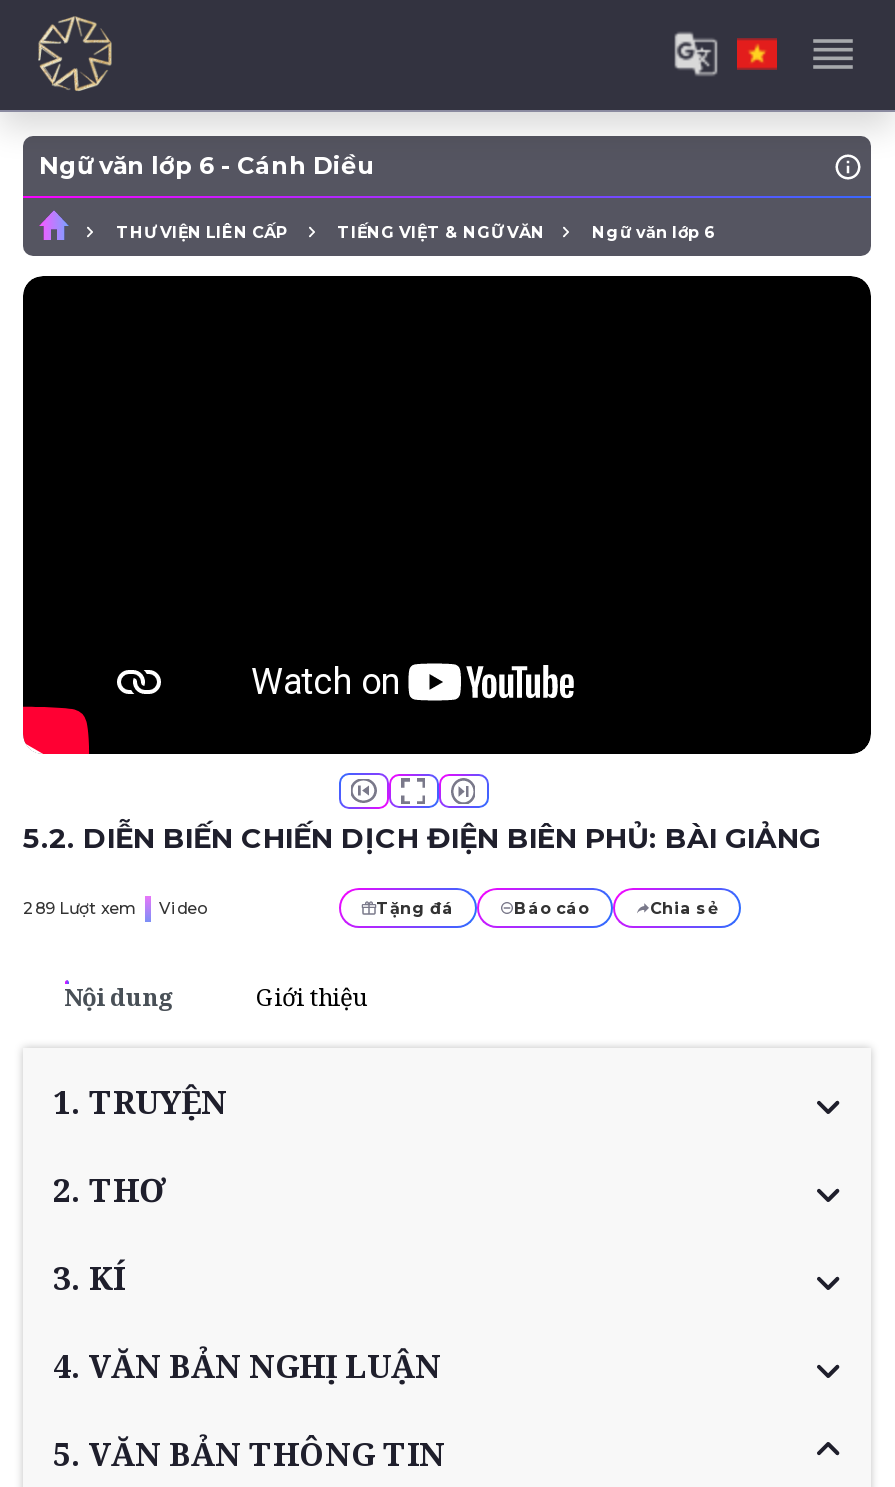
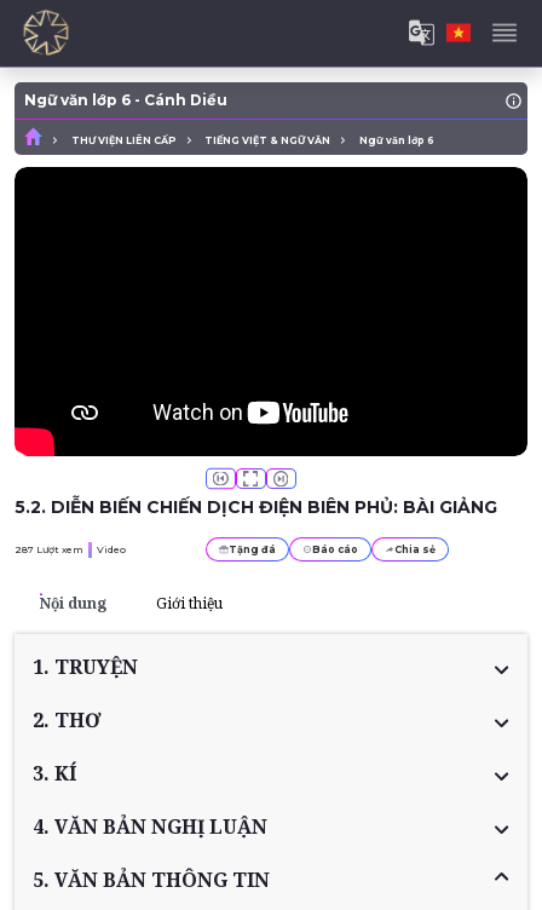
- 289 Lượt xem Video
+ 287 Lượt xem Video
